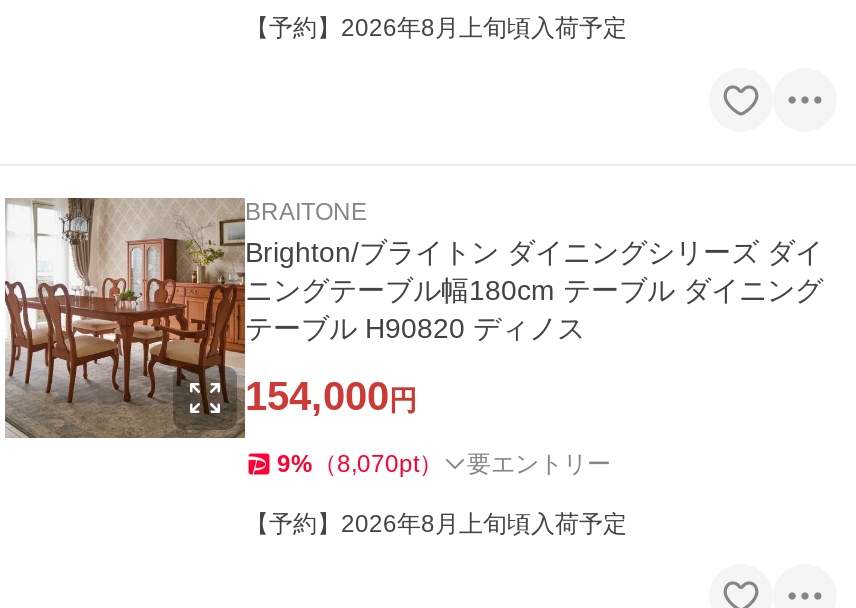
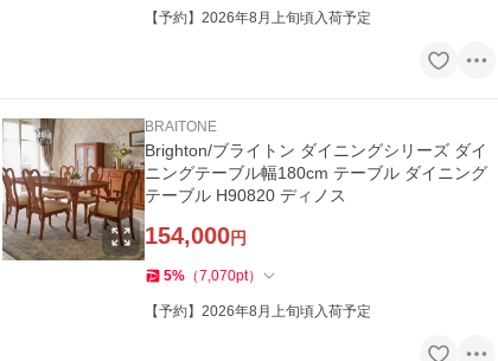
- 9%（8,070pt）
- 要エントリー
+ 5%（7,070pt）
